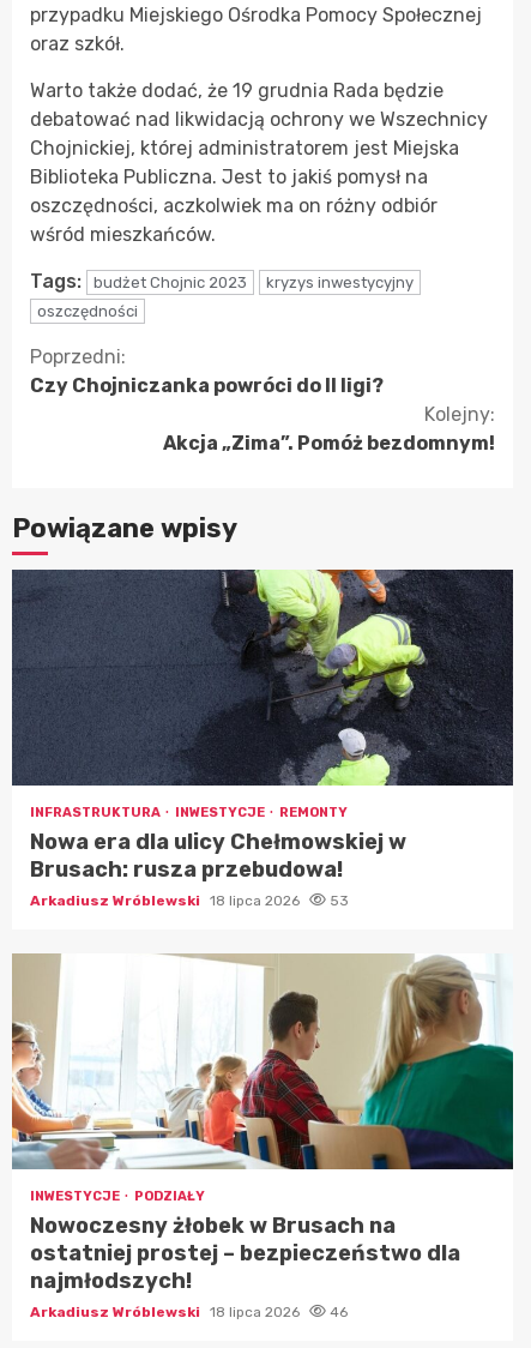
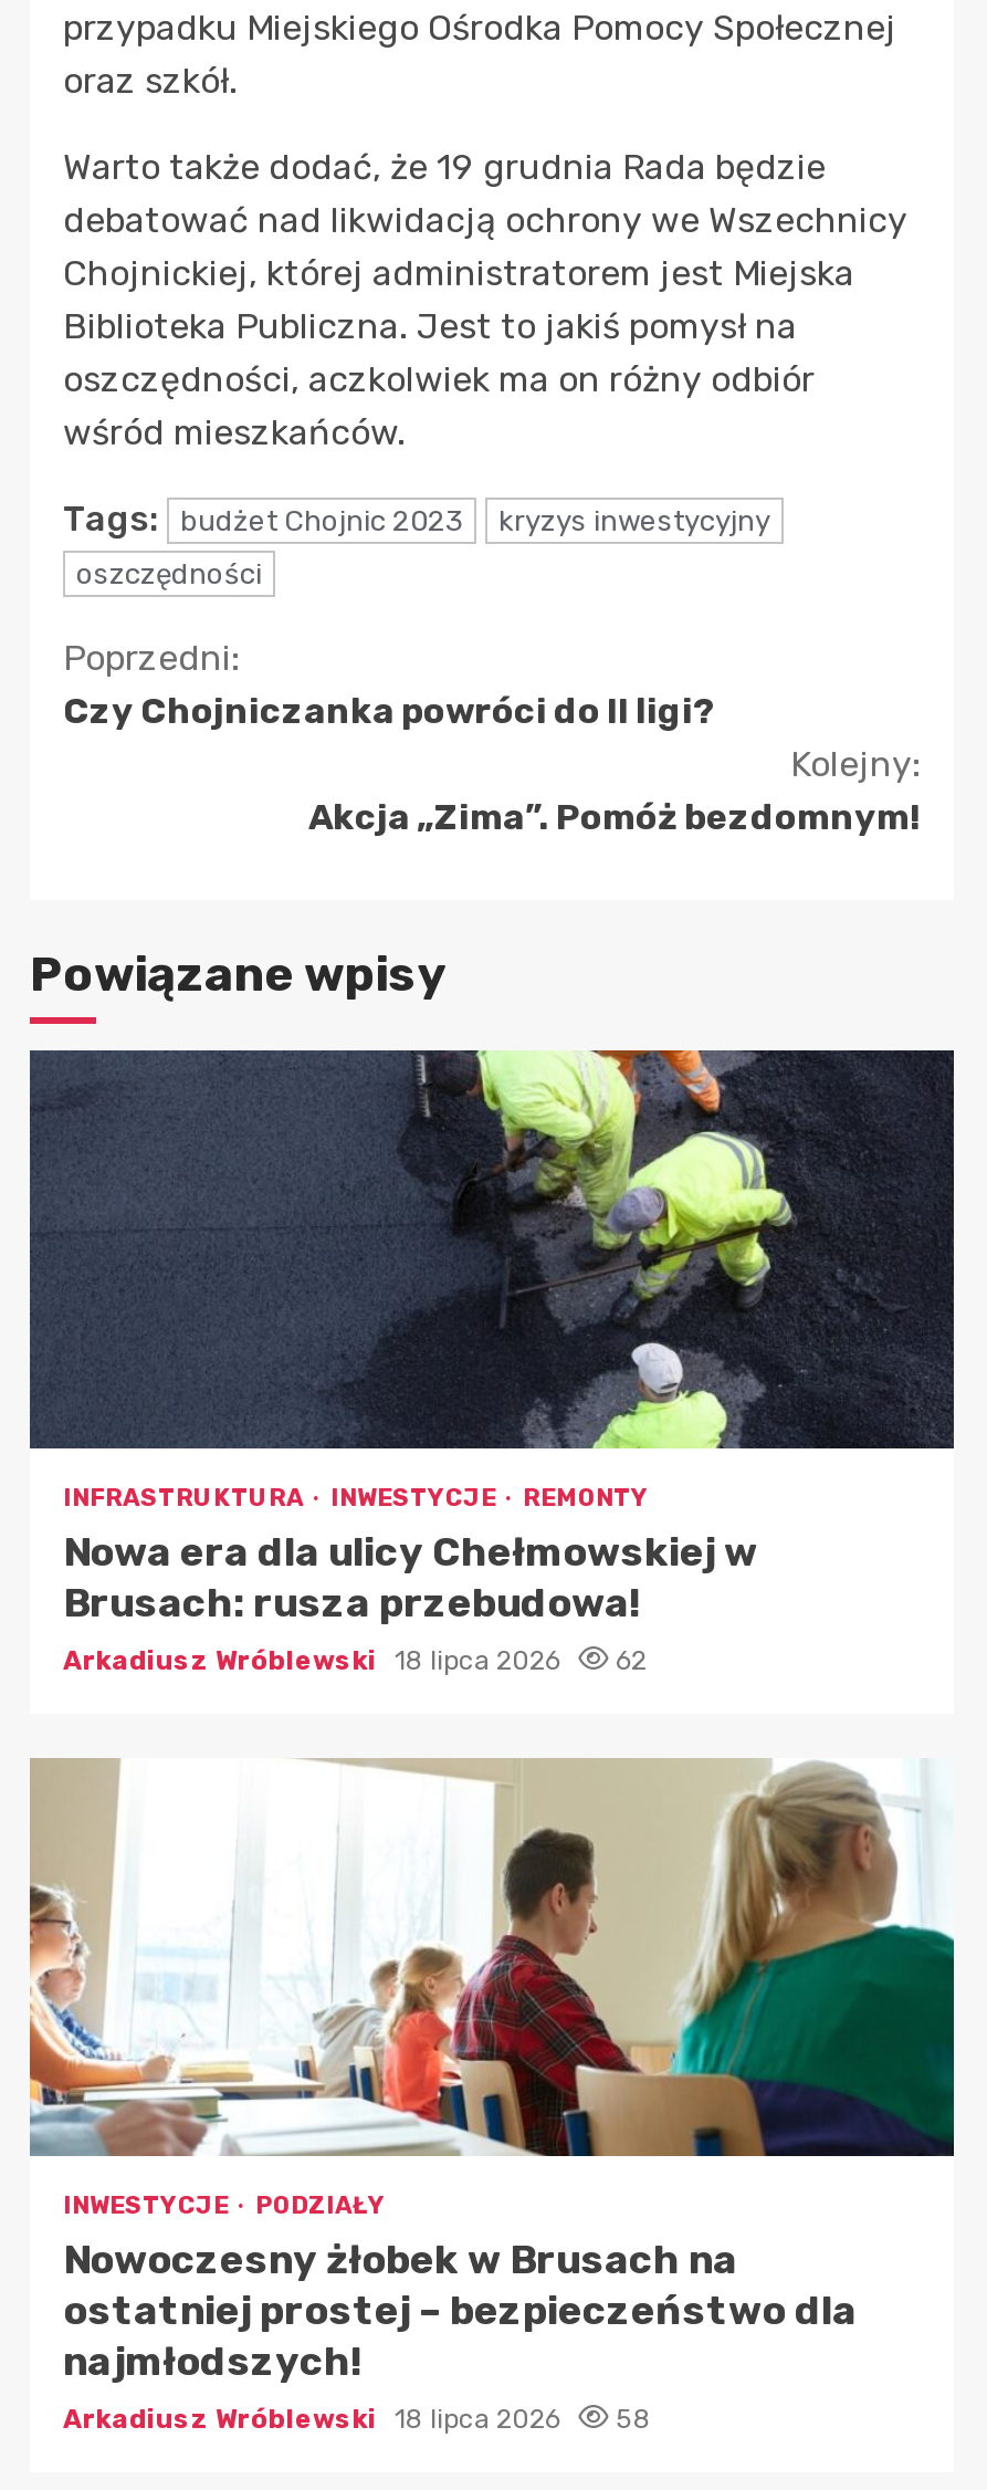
- Arkadiusz Wróblewski 18 lipca 2026 53
+ Arkadiusz Wróblewski 18 lipca 2026 62

- Arkadiusz Wróblewski 18 lipca 2026 46
+ Arkadiusz Wróblewski 18 lipca 2026 58
